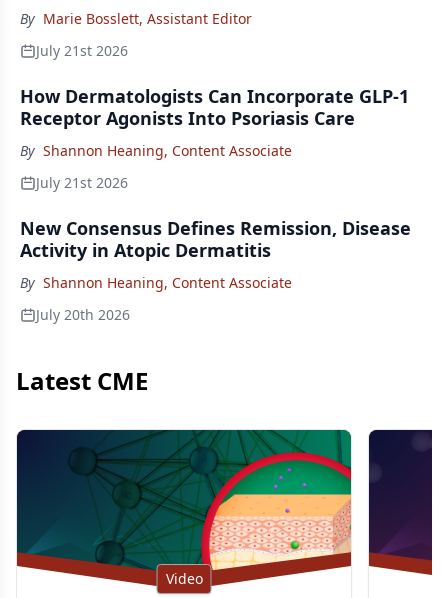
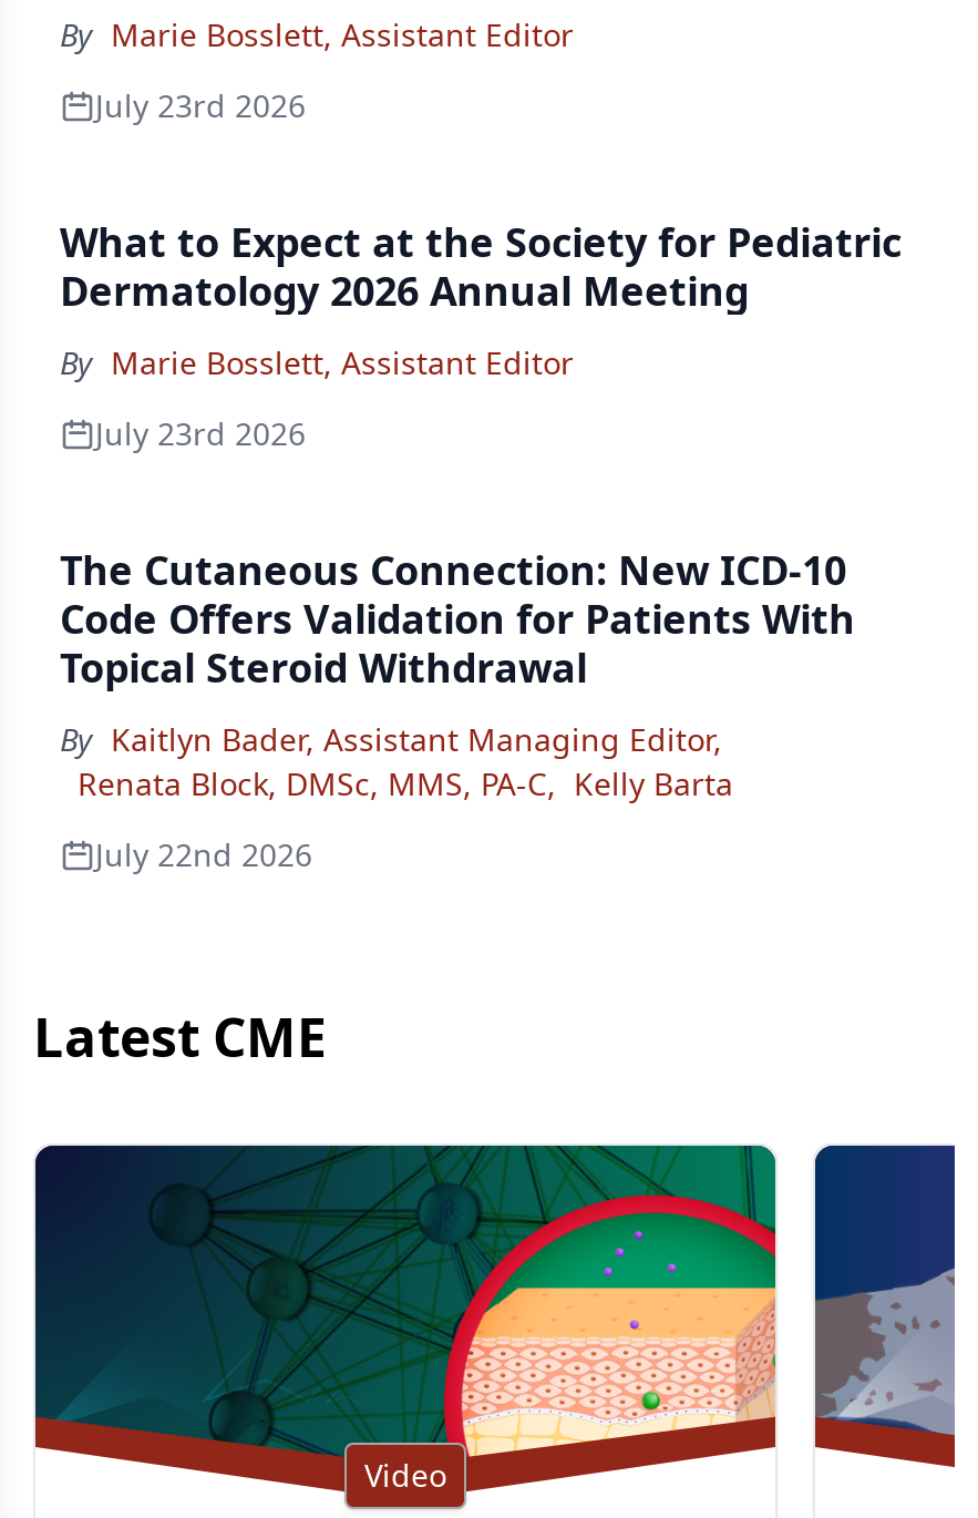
- July 21st 2026
+ July 23rd 2026

- How Dermatologists Can Incorporate GLP-1
- Receptor Agonists Into Psoriasis Care
+ What to Expect at the Society for Pediatric
+ Dermatology 2026 Annual Meeting

- By Shannon Heaning, Content Associate
+ By Marie Bosslett, Assistant Editor

- July 21st 2026
+ July 23rd 2026

- New Consensus Defines Remission, Disease
- Activity in Atopic Dermatitis
+ The Cutaneous Connection: New ICD-10
+ Code Offers Validation for Patients With
+ Topical Steroid Withdrawal

- By Shannon Heaning, Content Associate
+ By Kaitlyn Bader, Assistant Managing Editor,
+ Renata Block, DMSc, MMS, PA-C, Kelly Barta

- July 20th 2026
+ July 22nd 2026

- [image]
+ [image]
